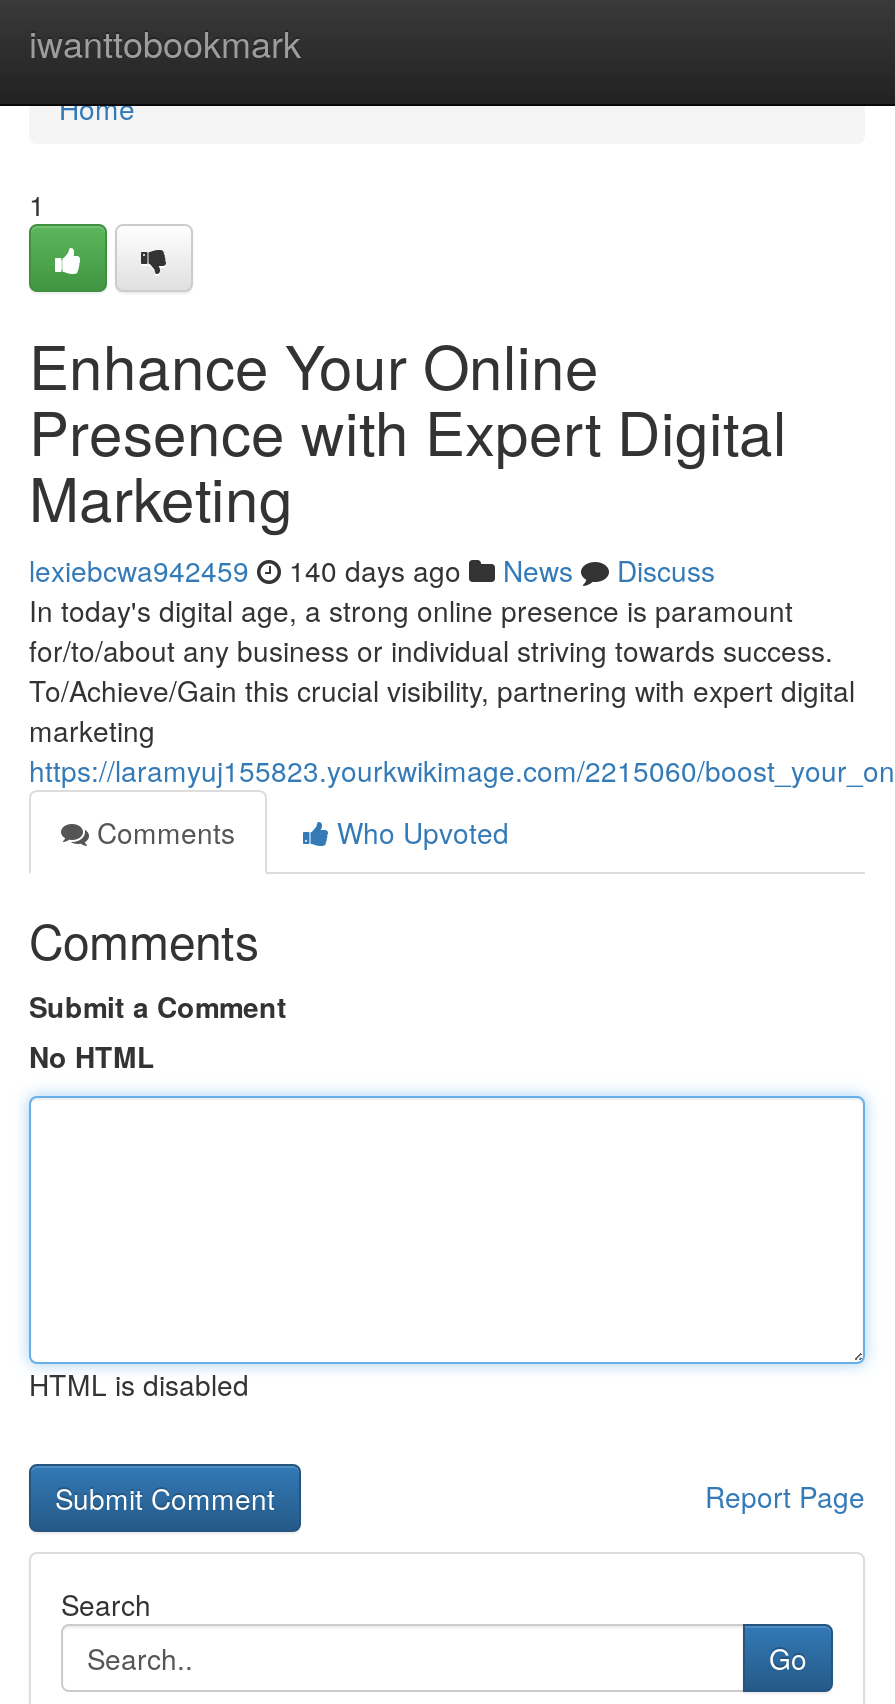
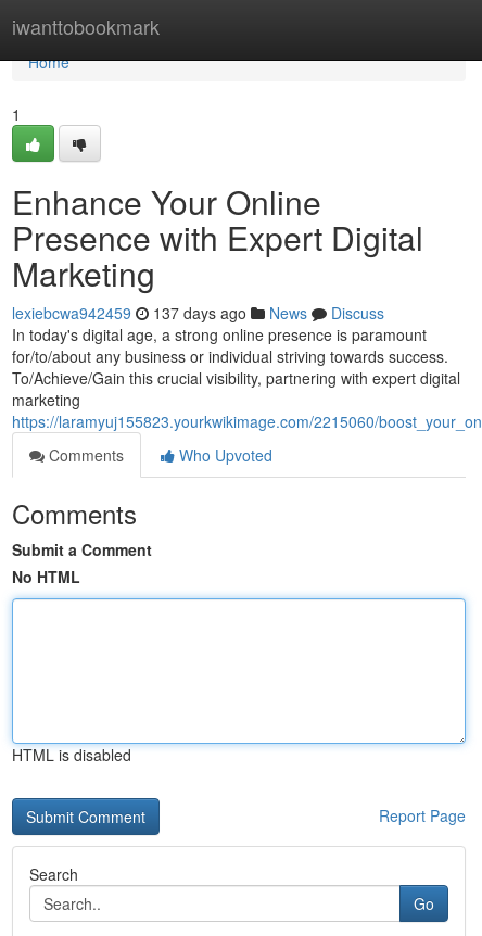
- lexiebcwa942459 140 days ago News Discuss
+ lexiebcwa942459 137 days ago News Discuss
